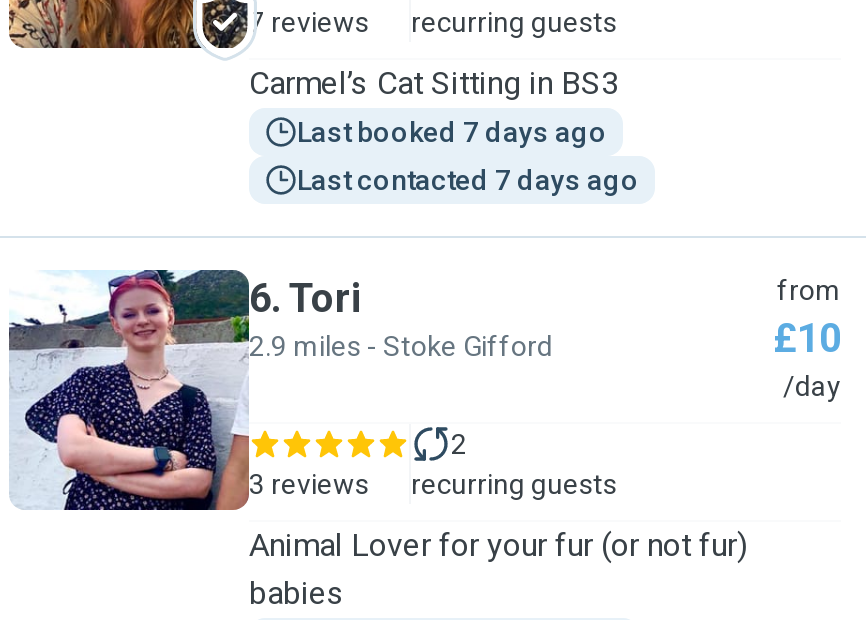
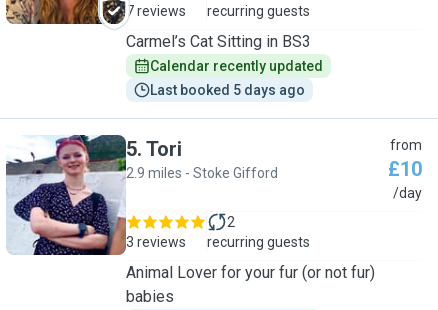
- Last booked 7 days ago
+ Calendar recently updated

- Last contacted 7 days ago
+ Last booked 5 days ago

- 6. Tori
+ 5. Tori
